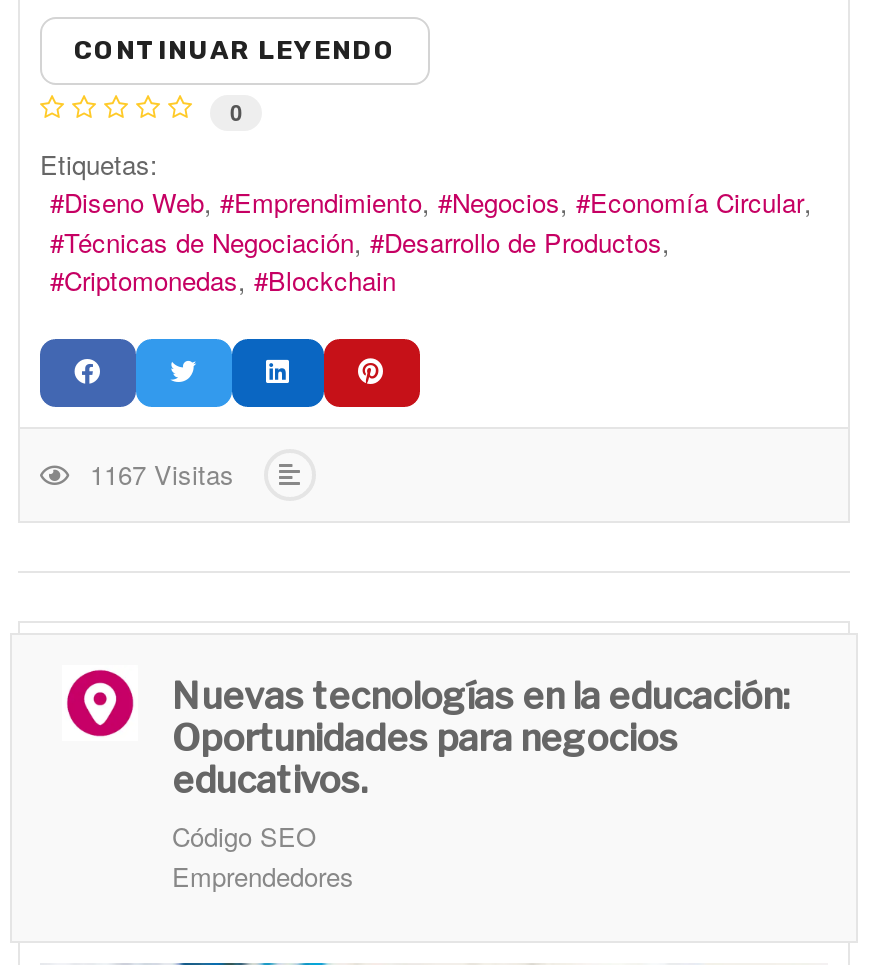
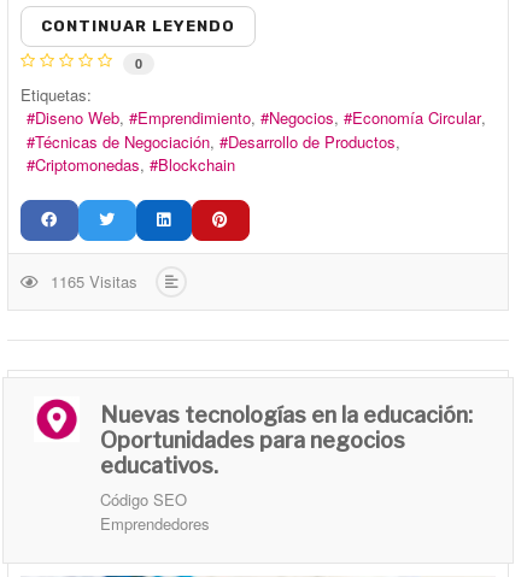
- 1167 Visitas
+ 1165 Visitas
